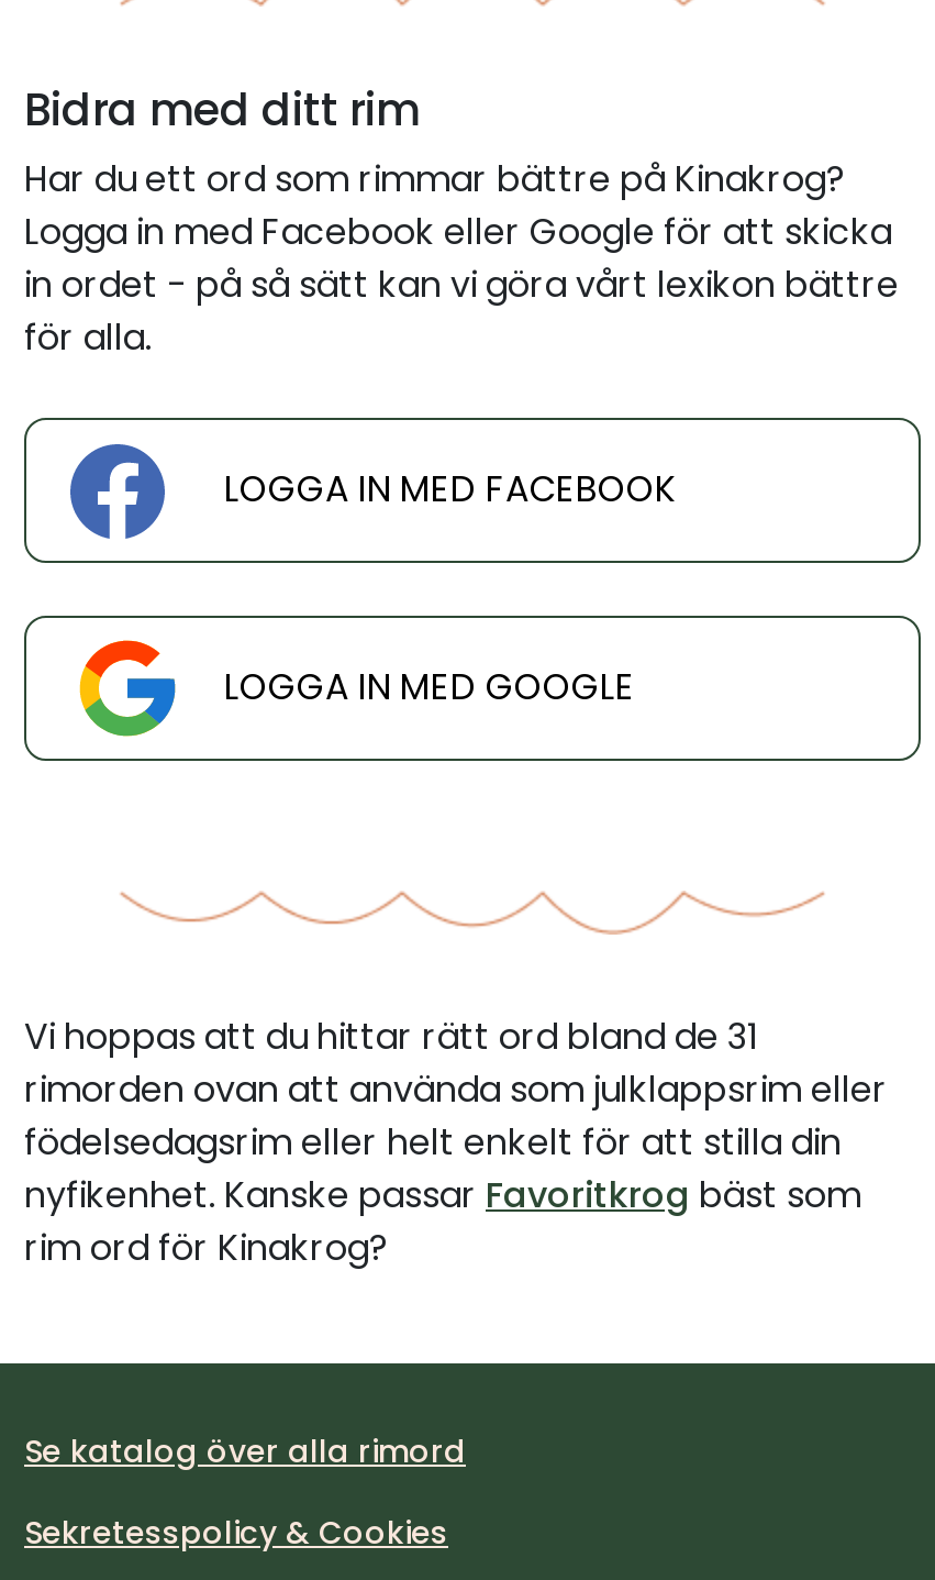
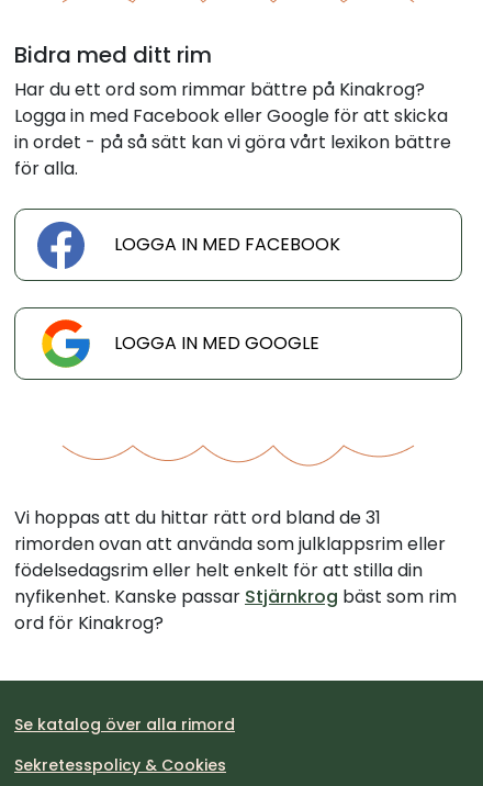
- nyfikenhet. Kanske passar Favoritkrog bäst som
- rim ord för Kinakrog?
+ nyfikenhet. Kanske passar Stjärnkrog bäst som rim
+ ord för Kinakrog?
